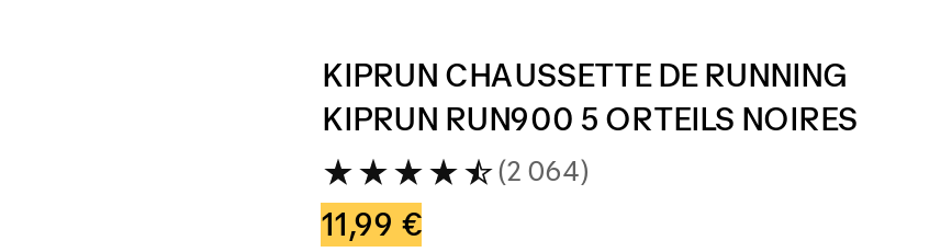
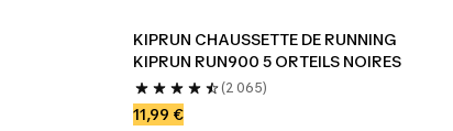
- (2 064)
+ (2 065)
